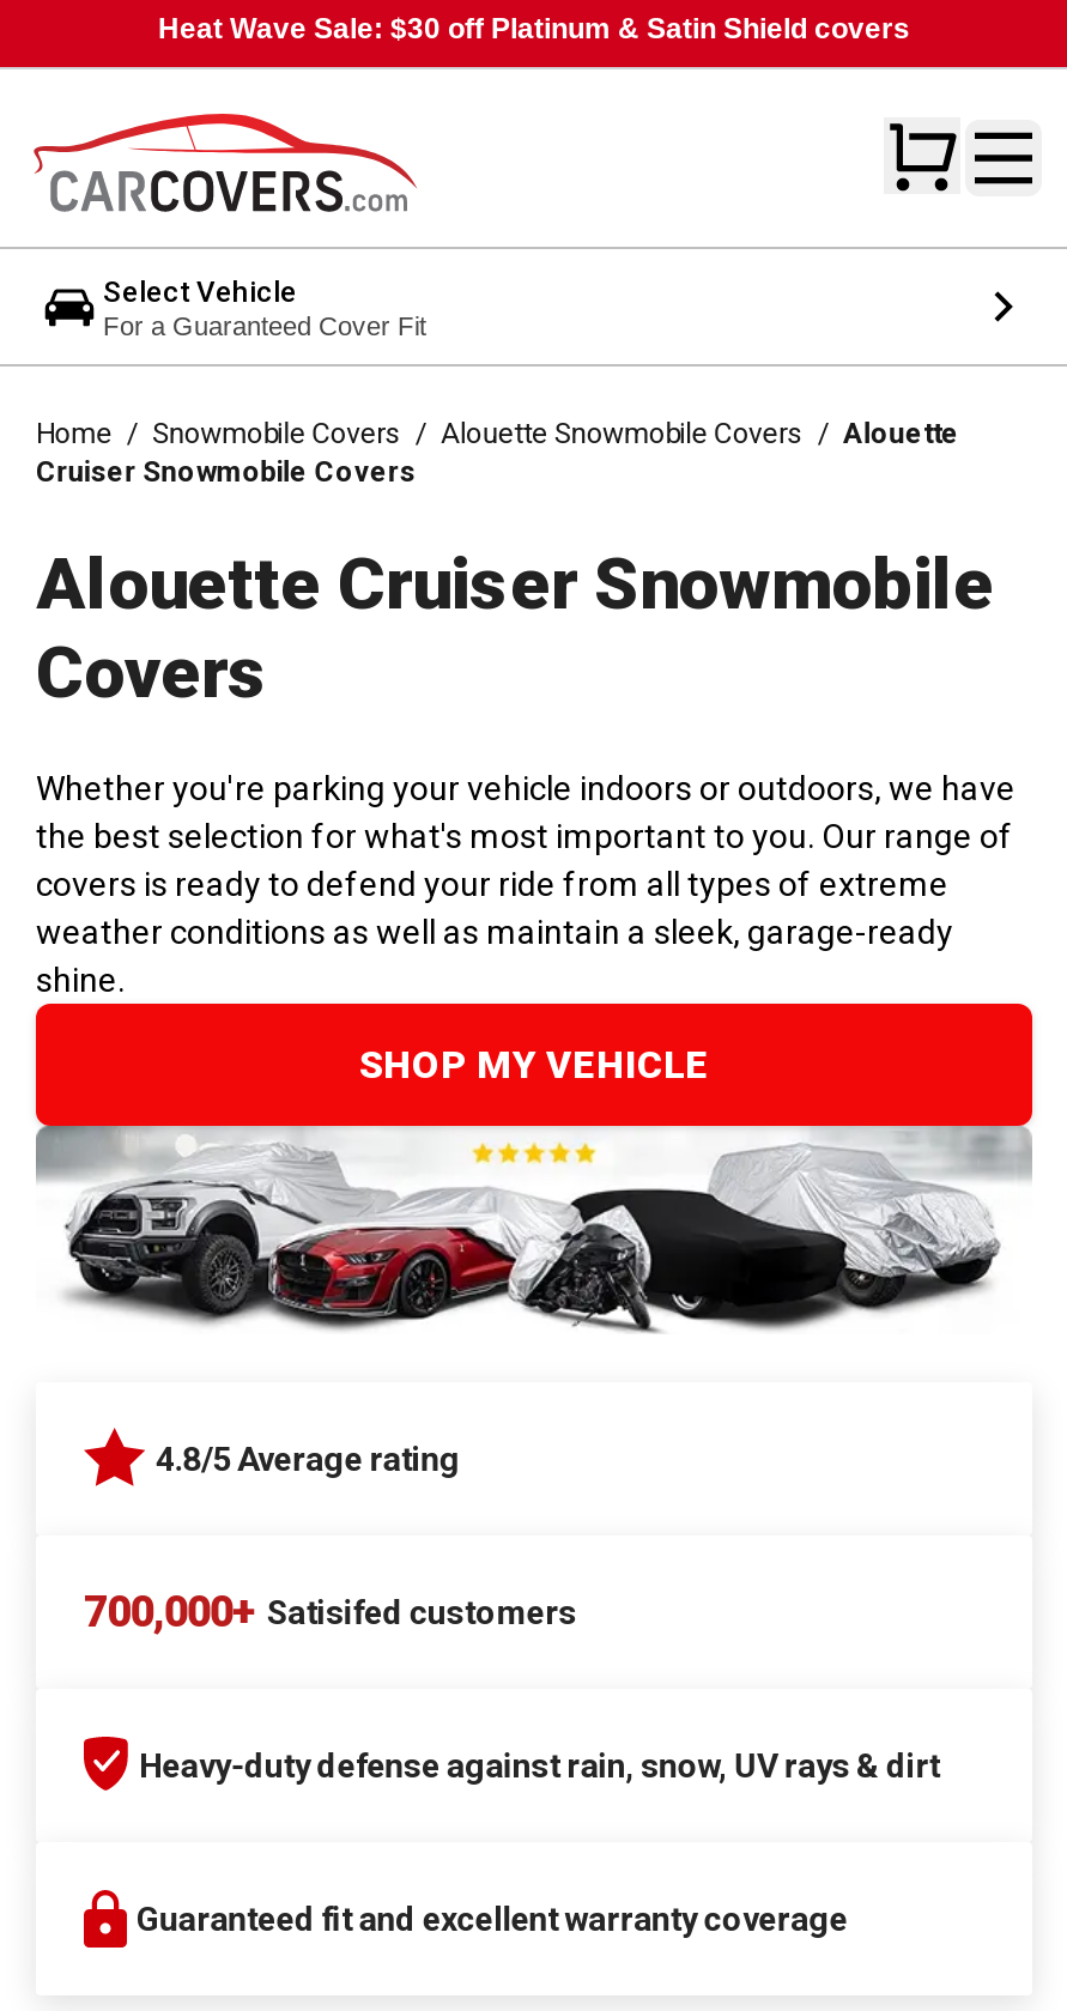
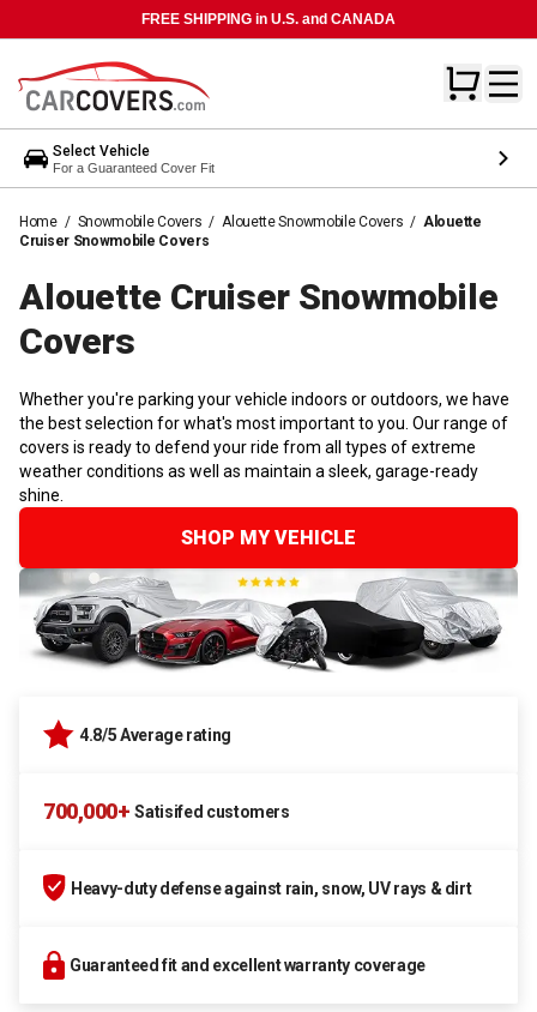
- Heat Wave Sale: $30 off Platinum & Satin Shield covers
+ FREE SHIPPING in U.S. and CANADA
